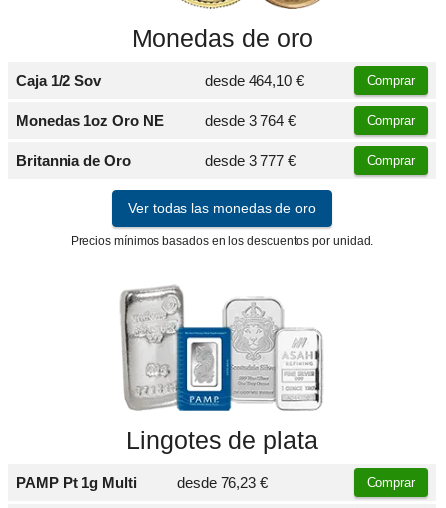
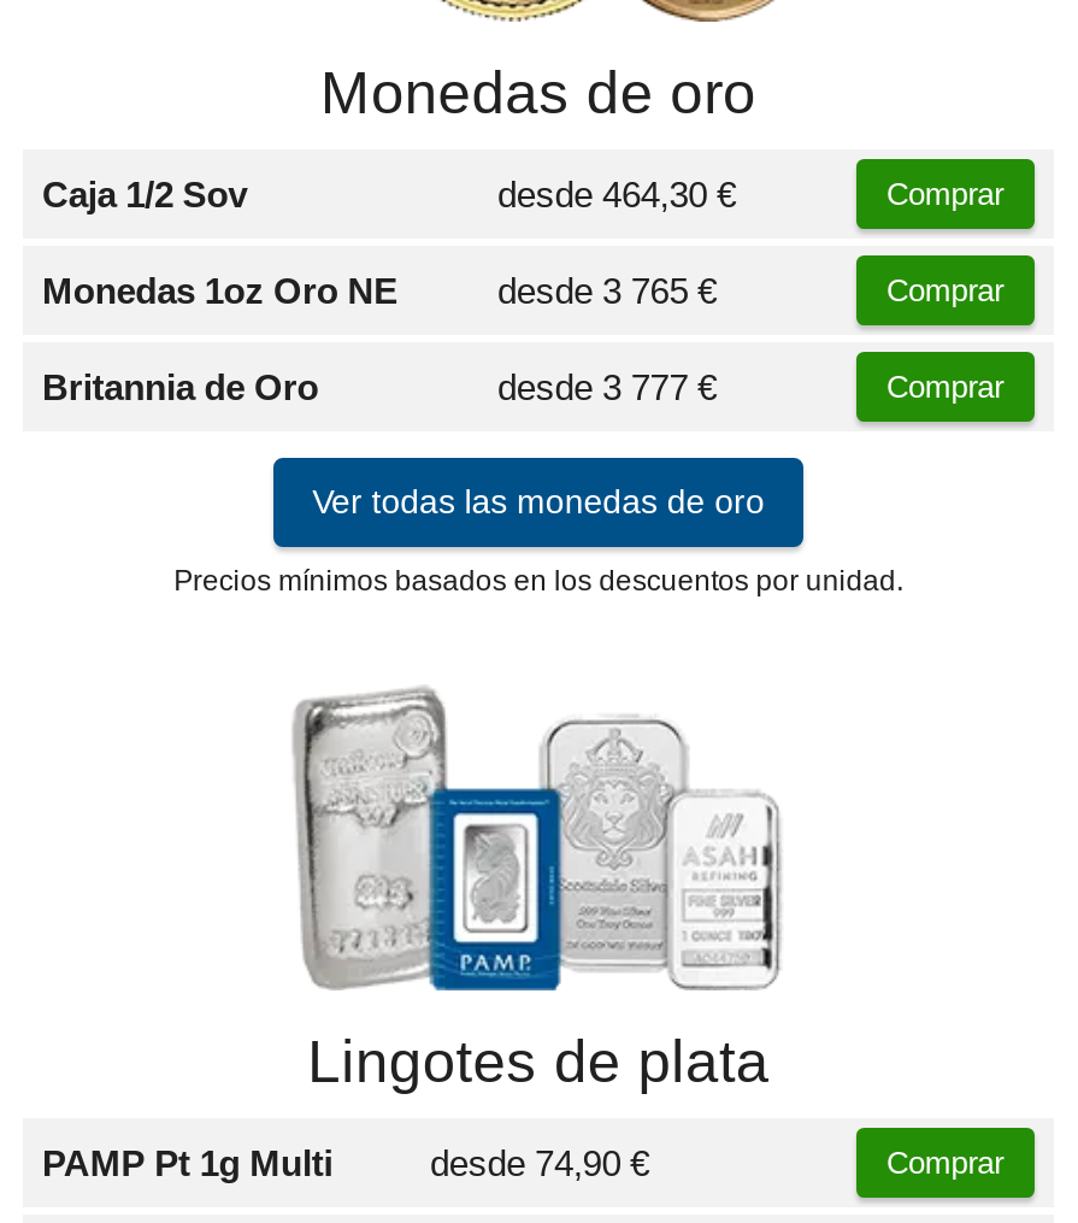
- desde 464,10 €
+ desde 464,30 €

- desde 3 764 €
+ desde 3 765 €

- desde 76,23 €
+ desde 74,90 €
